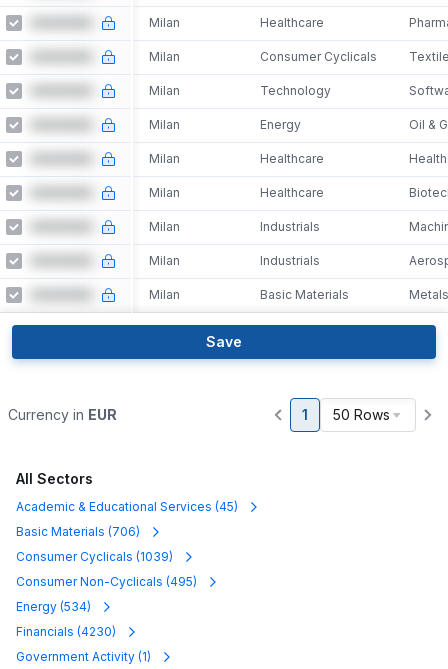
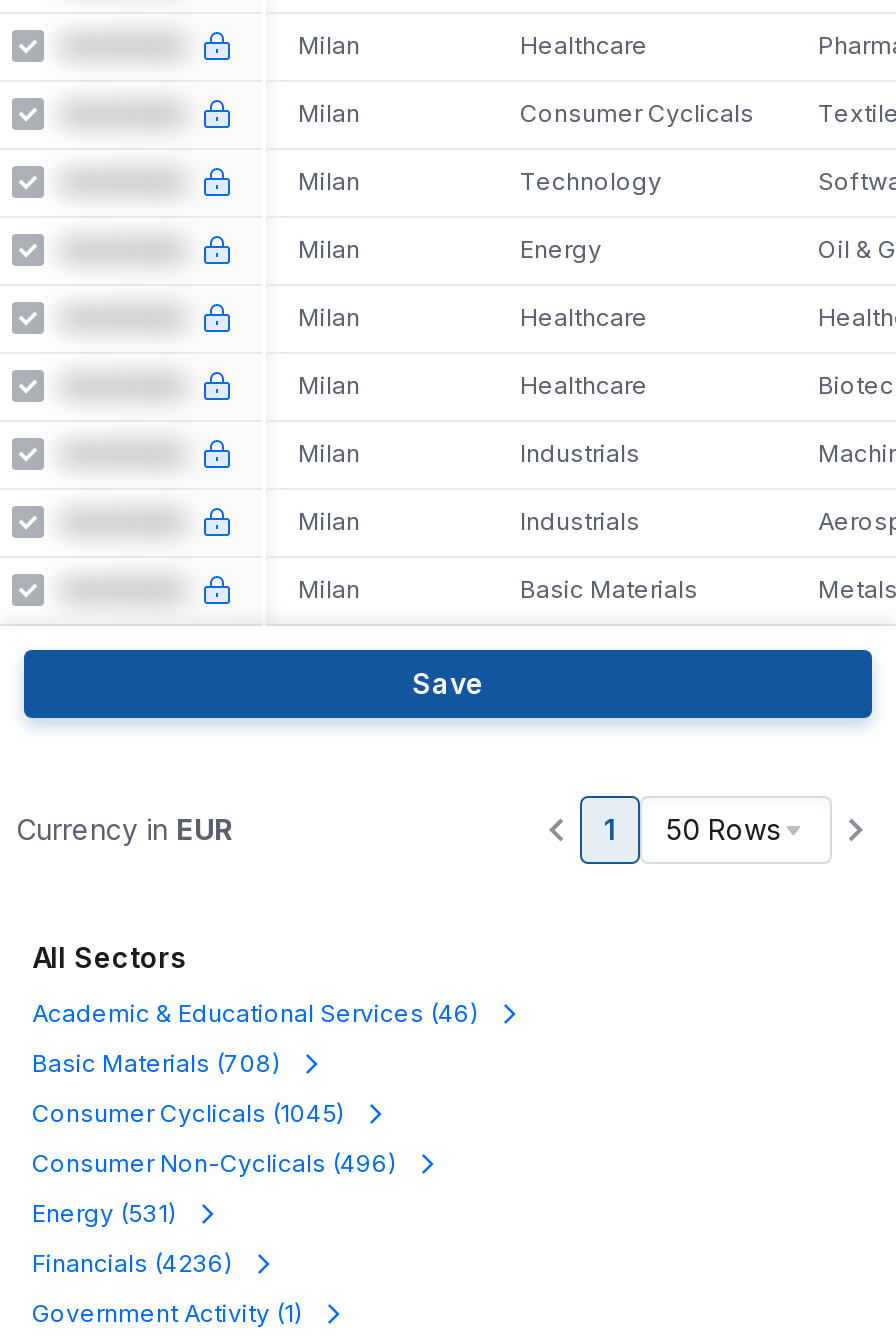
- Academic & Educational Services (45)
+ Academic & Educational Services (46)

- Basic Materials (706)
+ Basic Materials (708)

- Consumer Cyclicals (1039)
+ Consumer Cyclicals (1045)

- Consumer Non-Cyclicals (495)
+ Consumer Non-Cyclicals (496)

- Energy (534)
+ Energy (531)

- Financials (4230)
+ Financials (4236)
